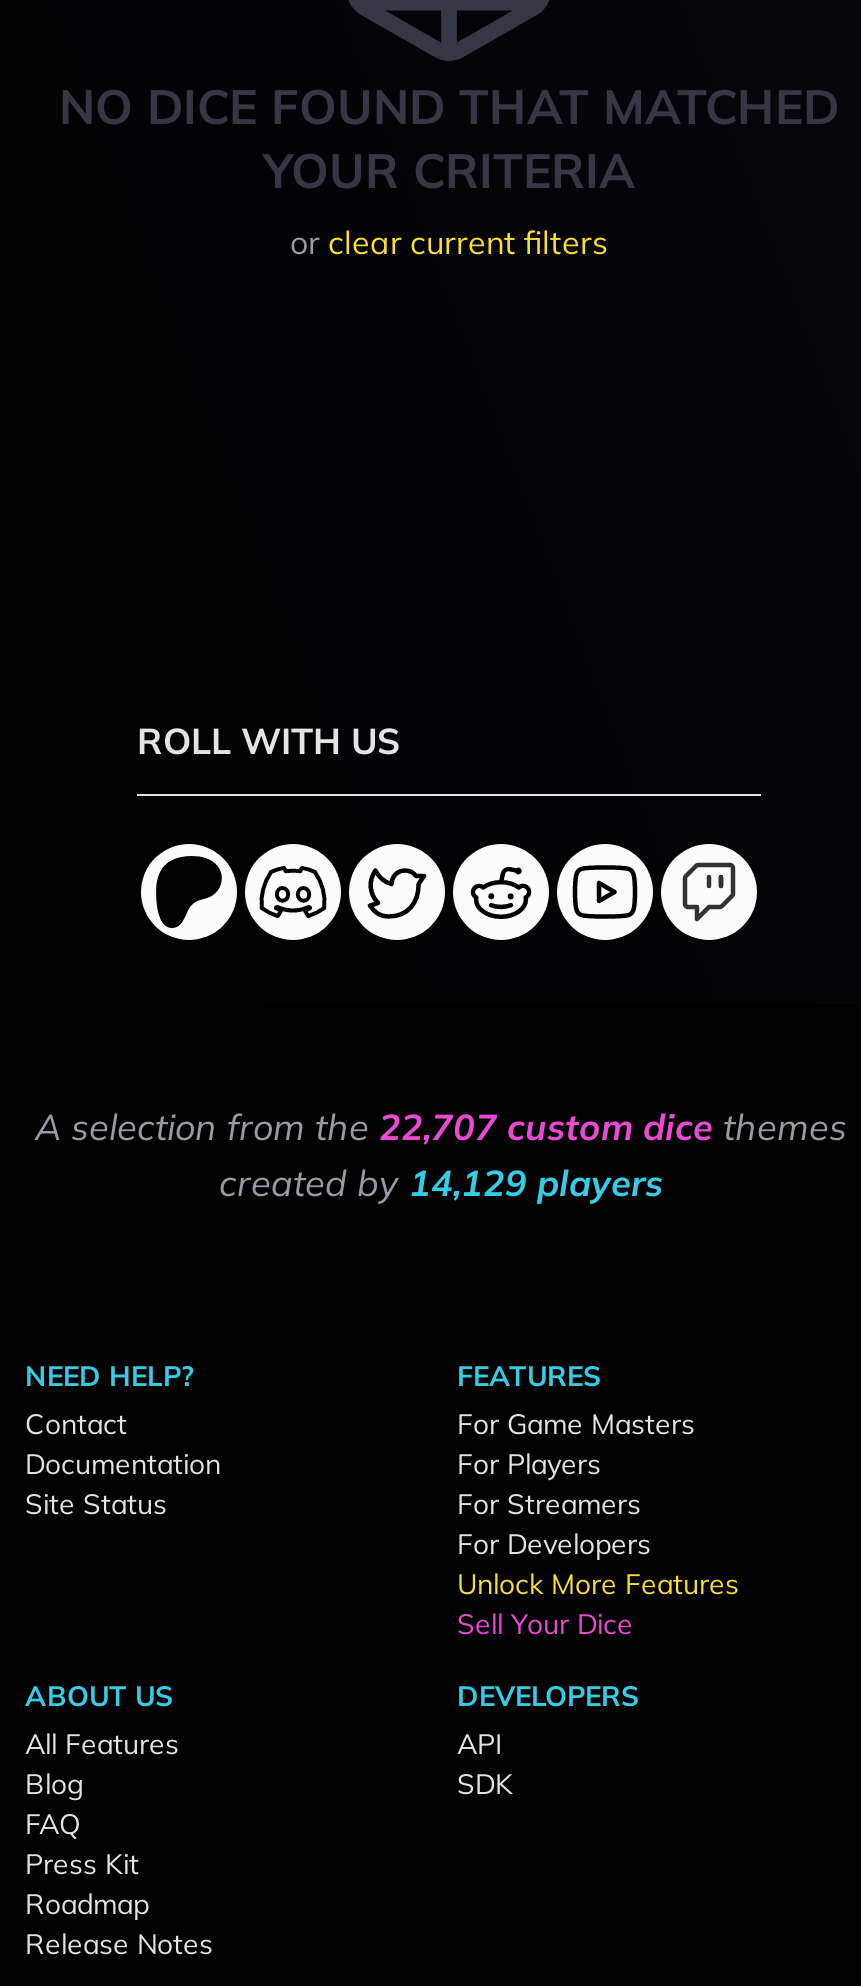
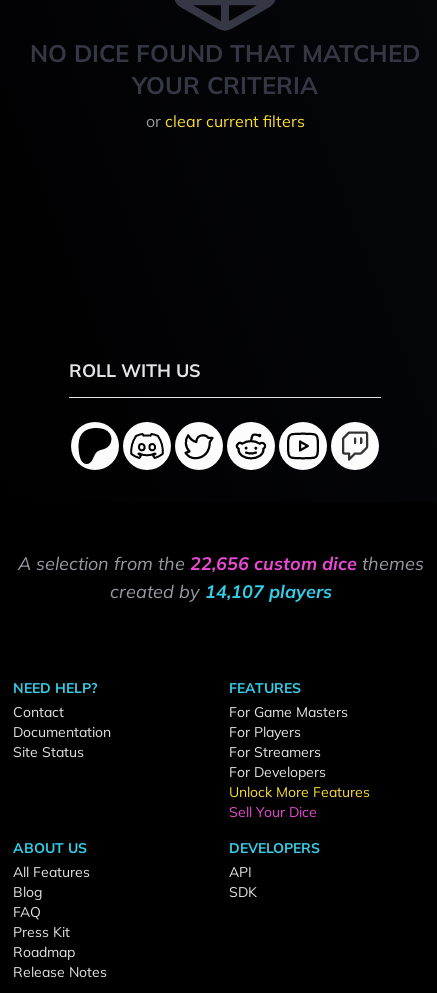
- A selection from the 22,707 custom dice themes
+ A selection from the 22,656 custom dice themes

- created by 14,129 players
+ created by 14,107 players
